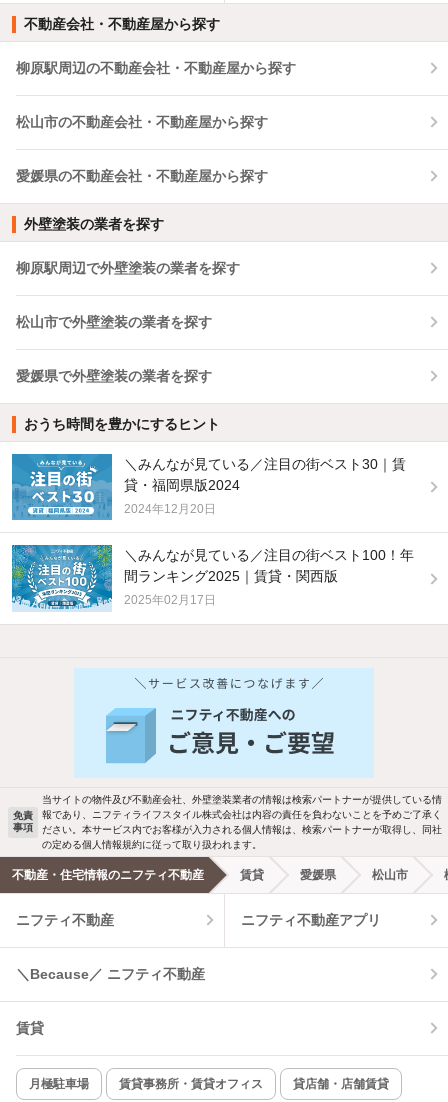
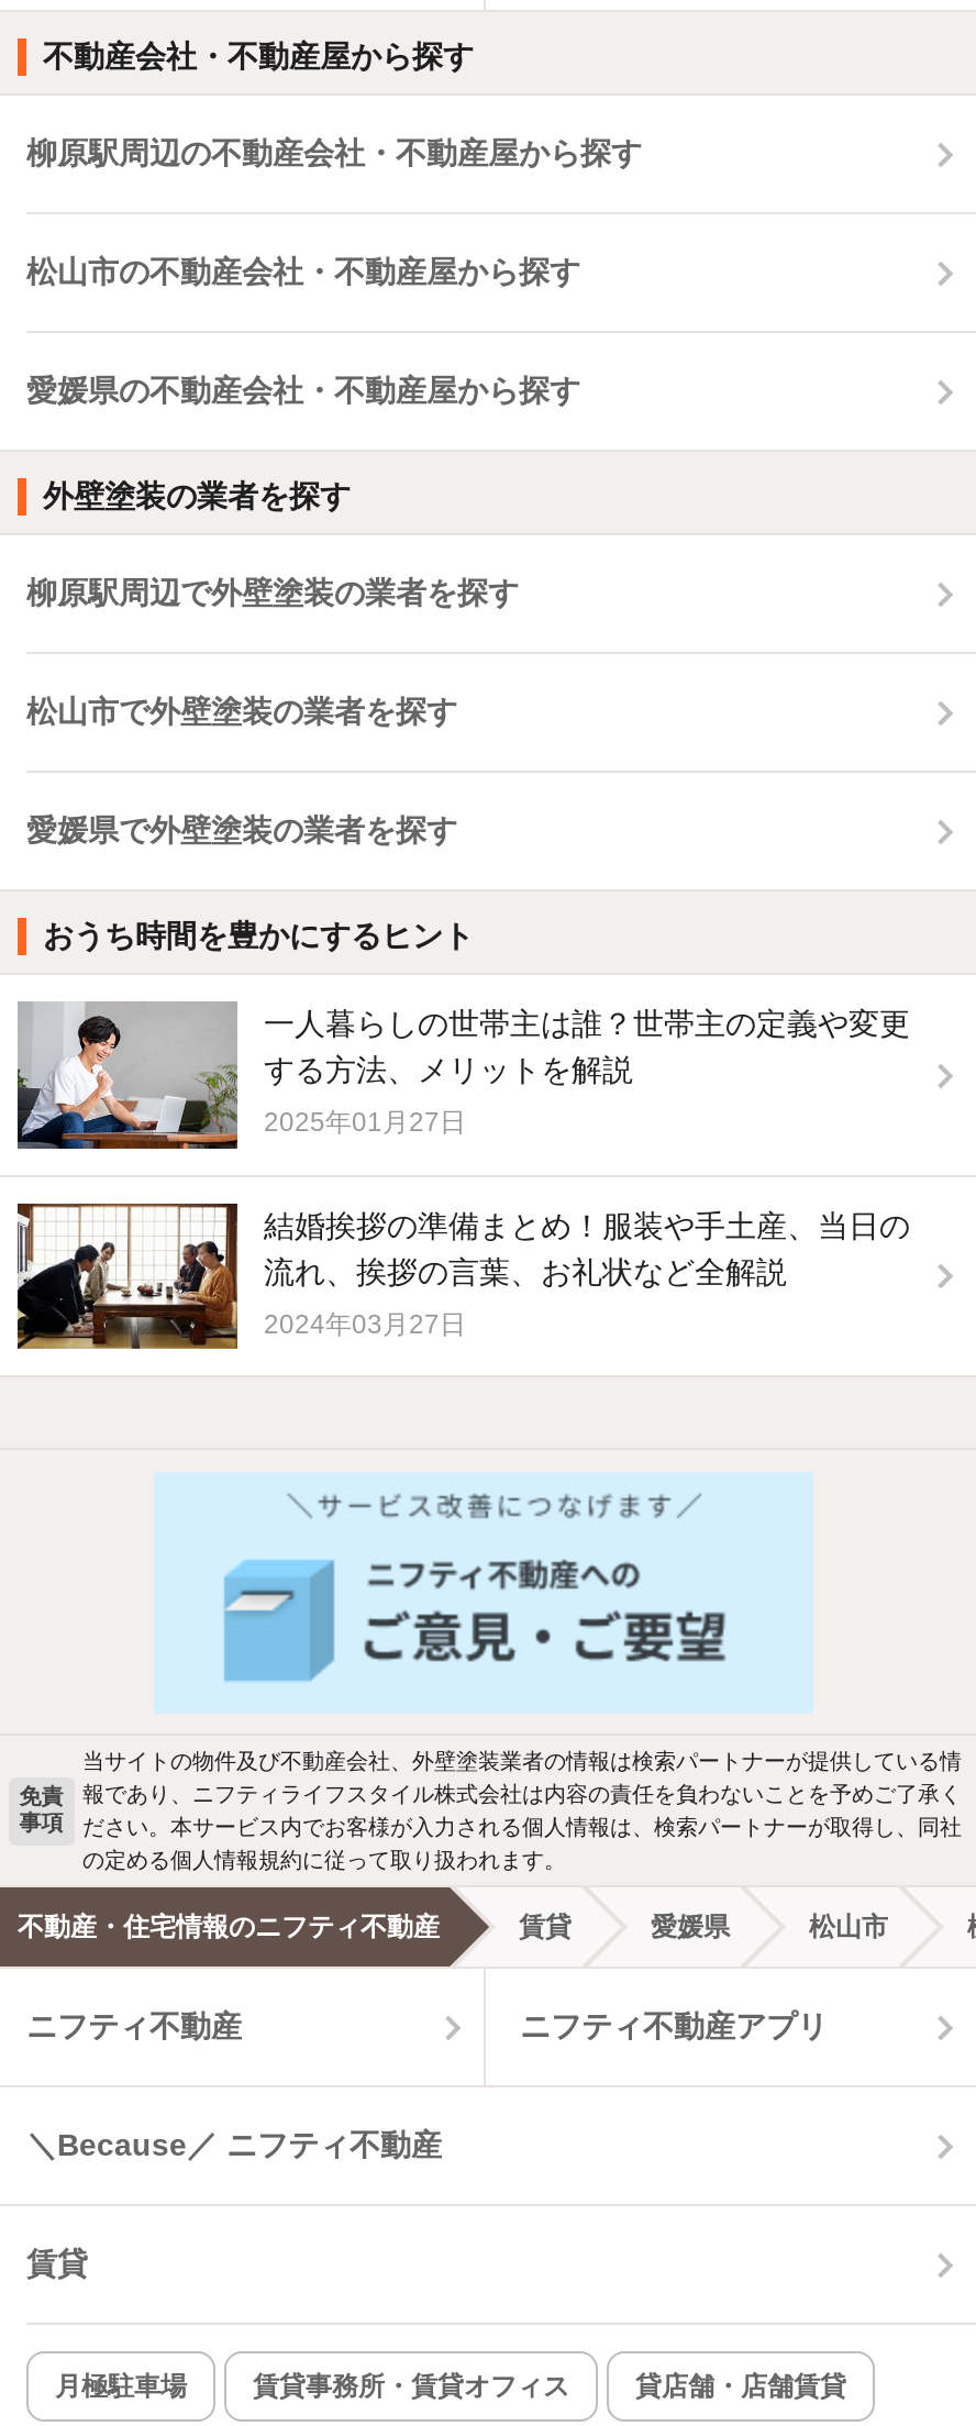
- [image]
- ＼みんなが見ている／注目の街ベスト30｜賃
- 貸・福岡県版2024
+ [image]
+ 一人暮らしの世帯主は誰？世帯主の定義や変更
+ する方法、メリットを解説

- 2024年12月20日
+ 2025年01月27日

- [image]
- ＼みんなが見ている／注目の街ベスト100！年
- 間ランキング2025｜賃貸・関西版
+ [image]
+ 結婚挨拶の準備まとめ！服装や手土産、当日の
+ 流れ、挨拶の言葉、お礼状など全解説

- 2025年02月17日
+ 2024年03月27日
